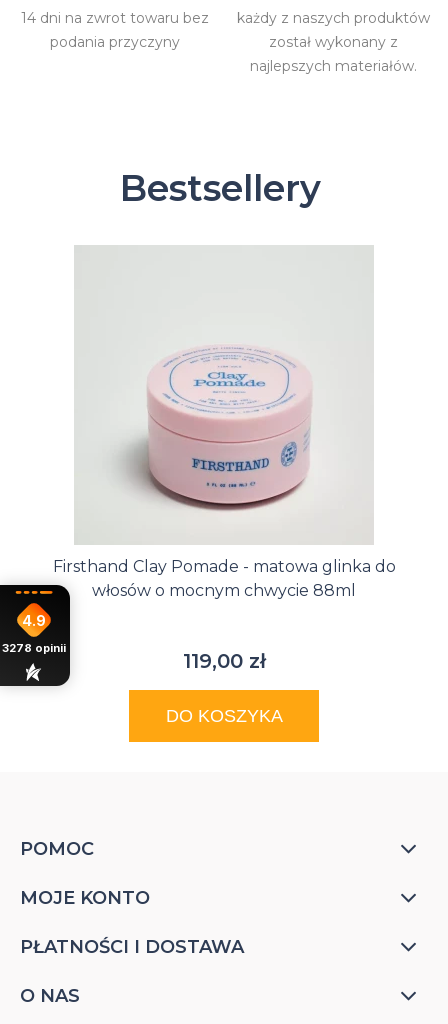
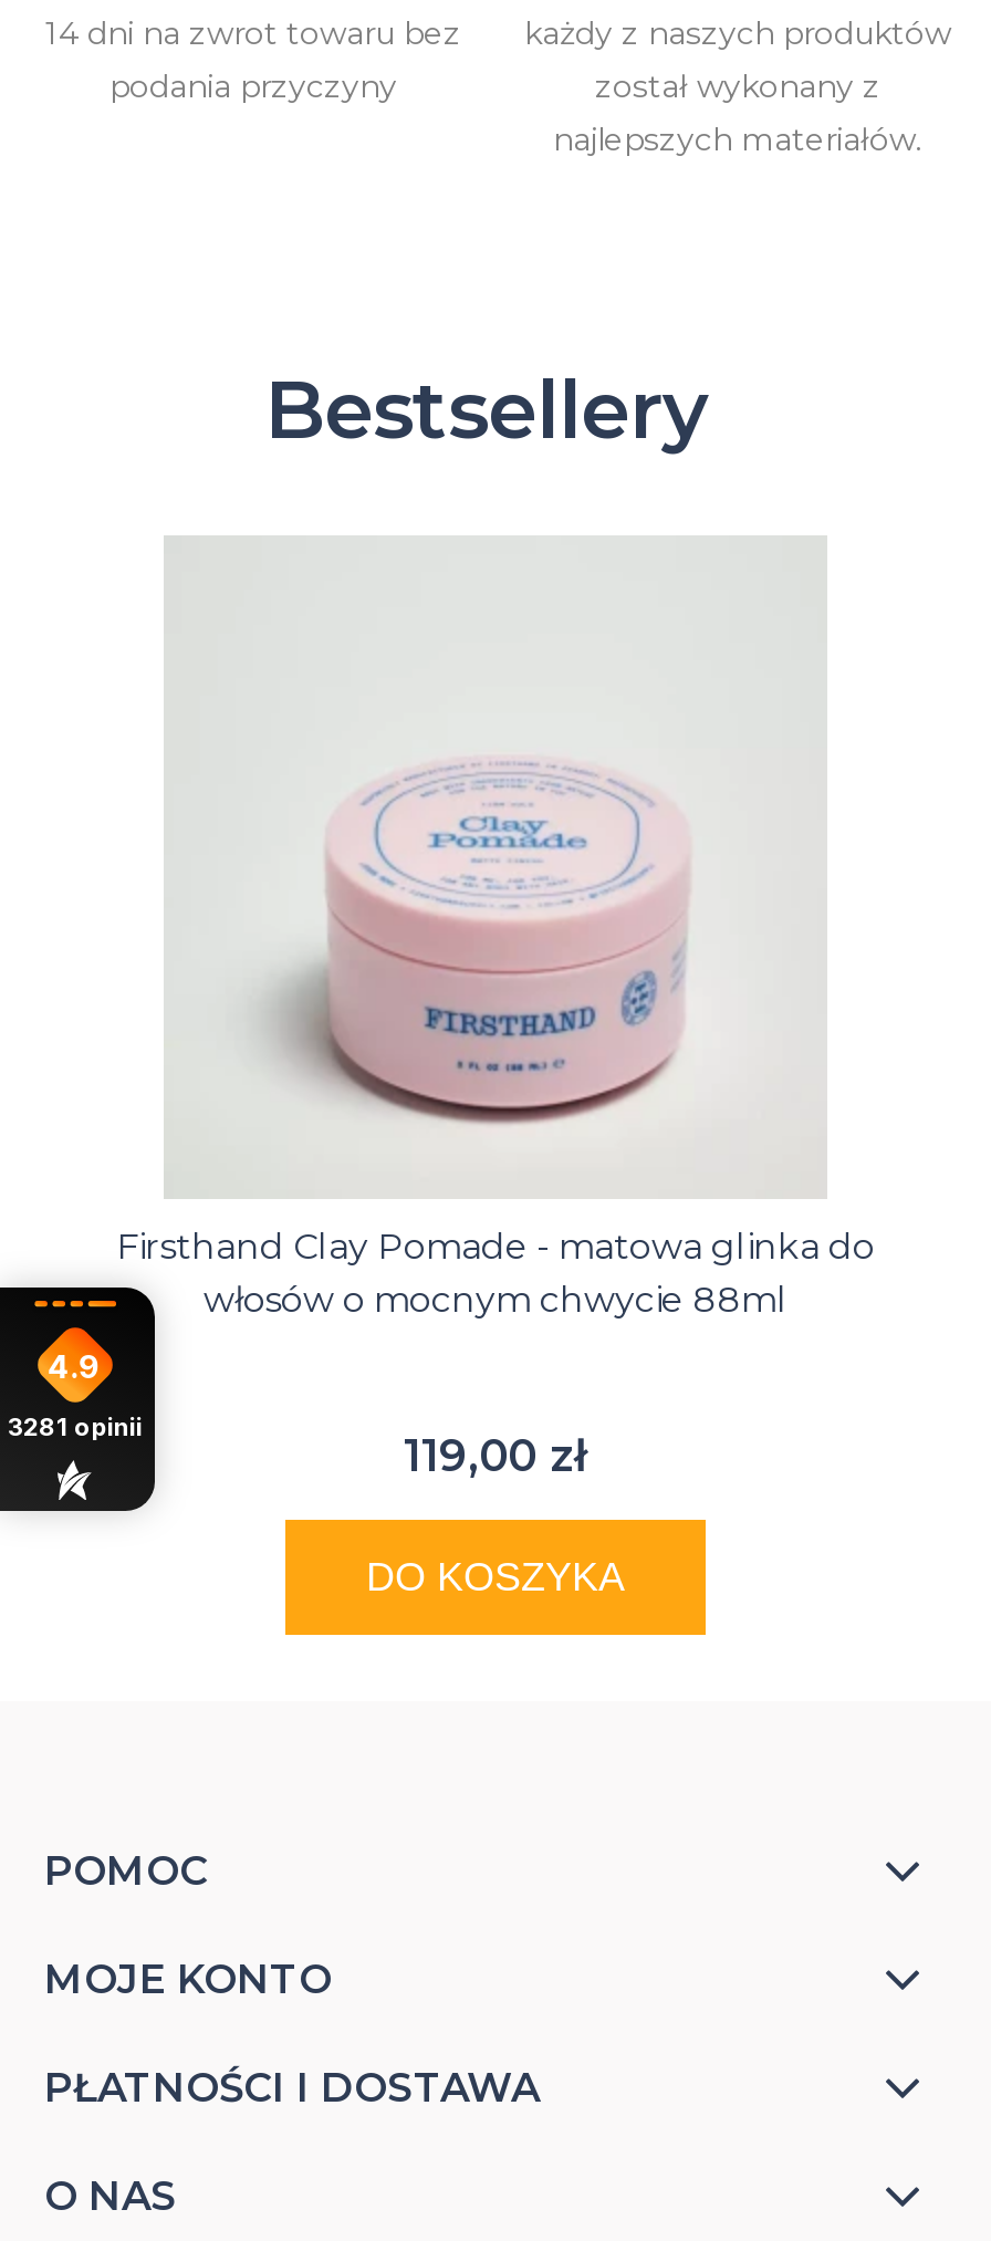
- 3278 opinii
+ 3281 opinii
